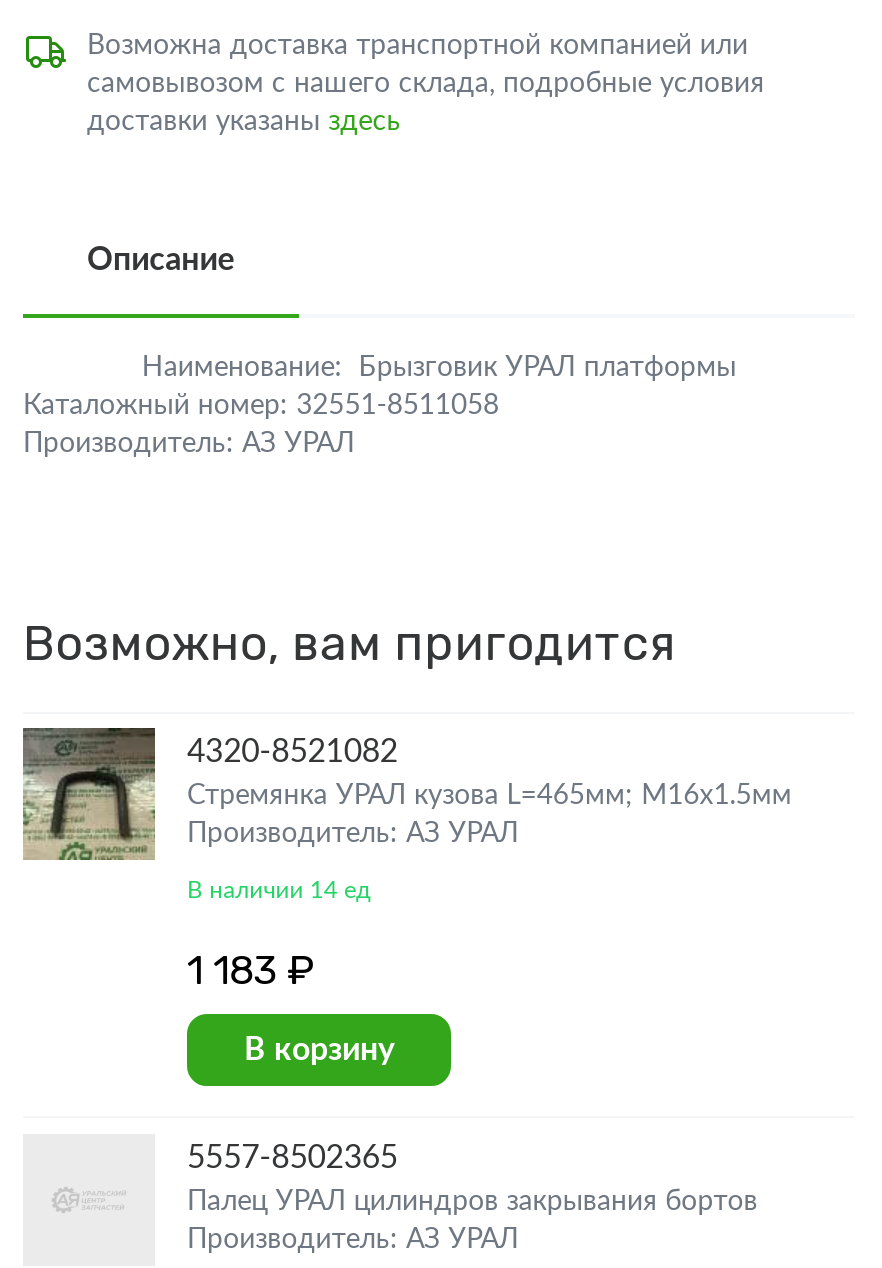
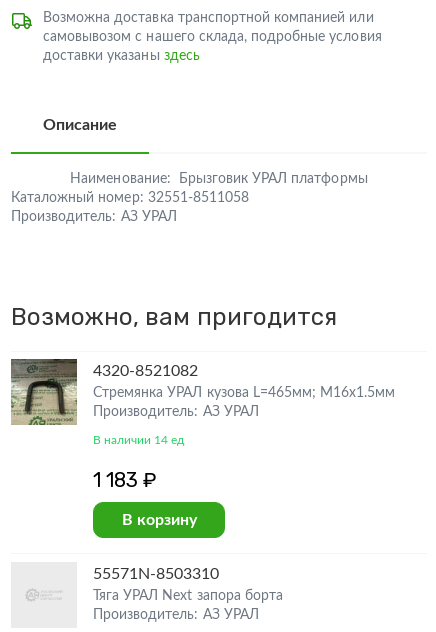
- 5557-8502365
- Палец УРАЛ цилиндров закрывания бортов
+ 55571N-8503310
+ Тяга УРАЛ Next запора борта
